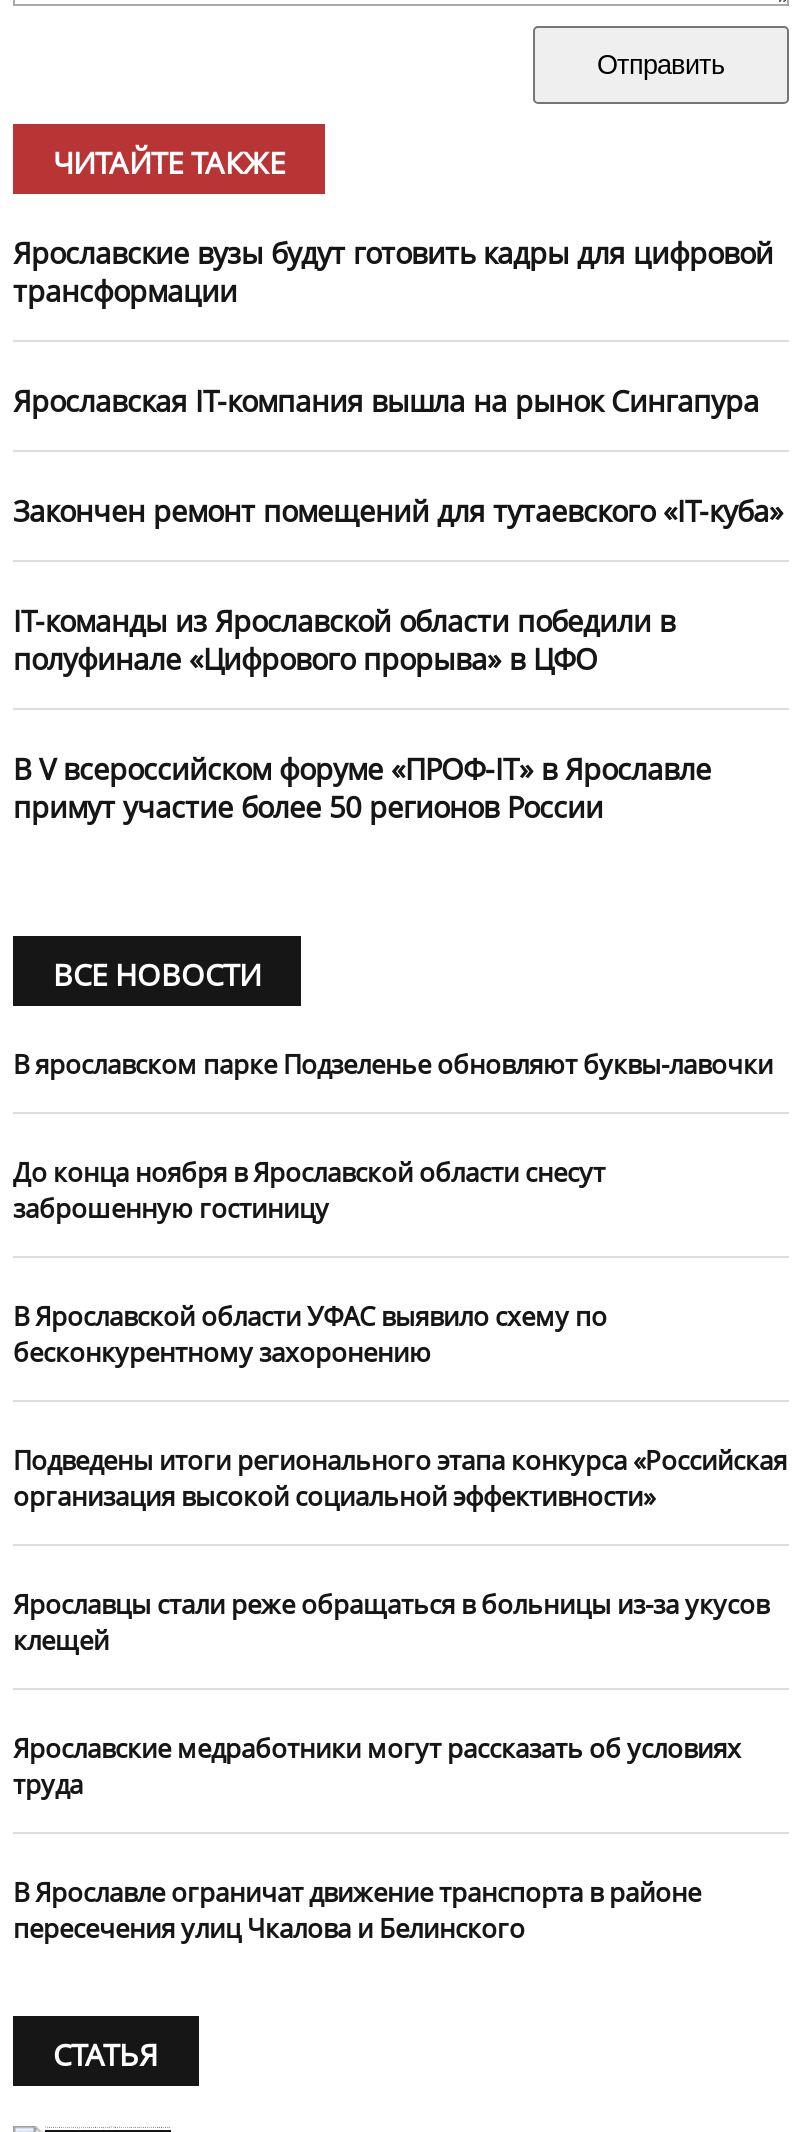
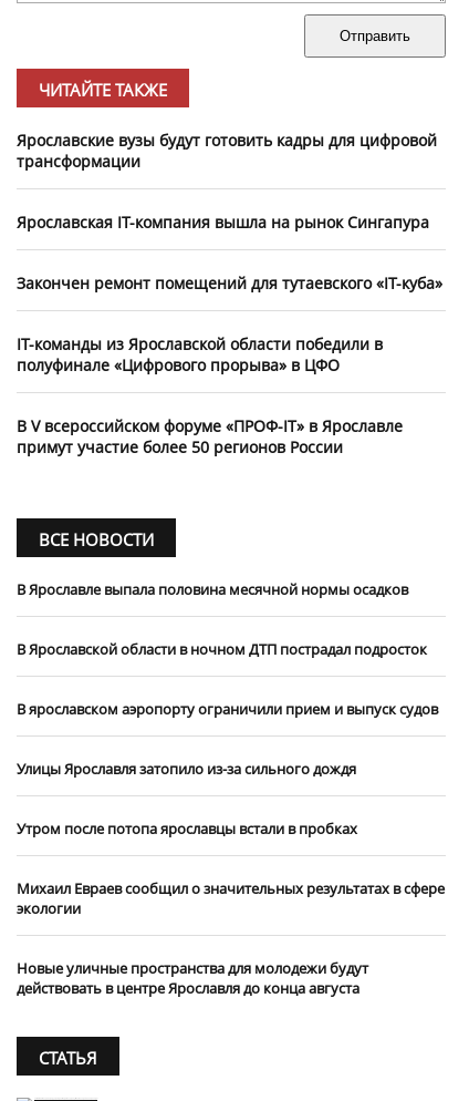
- В ярославском парке Подзеленье обновляют буквы-лавочки
+ В Ярославле выпала половина месячной нормы осадков

- До конца ноября в Ярославской области снесут
- заброшенную гостиницу
+ В Ярославской области в ночном ДТП пострадал подросток

- В Ярославской области УФАС выявило схему по
- бесконкурентному захоронению
+ В ярославском аэропорту ограничили прием и выпуск судов

- Подведены итоги регионального этапа конкурса «Российская
- организация высокой социальной эффективности»
+ Улицы Ярославля затопило из-за сильного дождя

- Ярославцы стали реже обращаться в больницы из-за укусов
- клещей
+ Утром после потопа ярославцы встали в пробках

- Ярославские медработники могут рассказать об условиях
- труда
+ Михаил Евраев сообщил о значительных результатах в сфере
+ экологии

- В Ярославле ограничат движение транспорта в районе
- пересечения улиц Чкалова и Белинского
+ Новые уличные пространства для молодежи будут
+ действовать в центре Ярославля до конца августа
